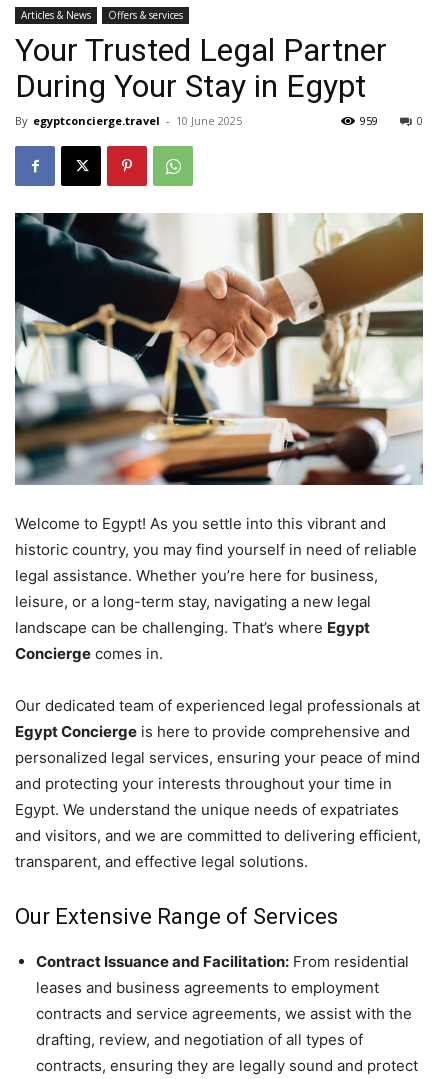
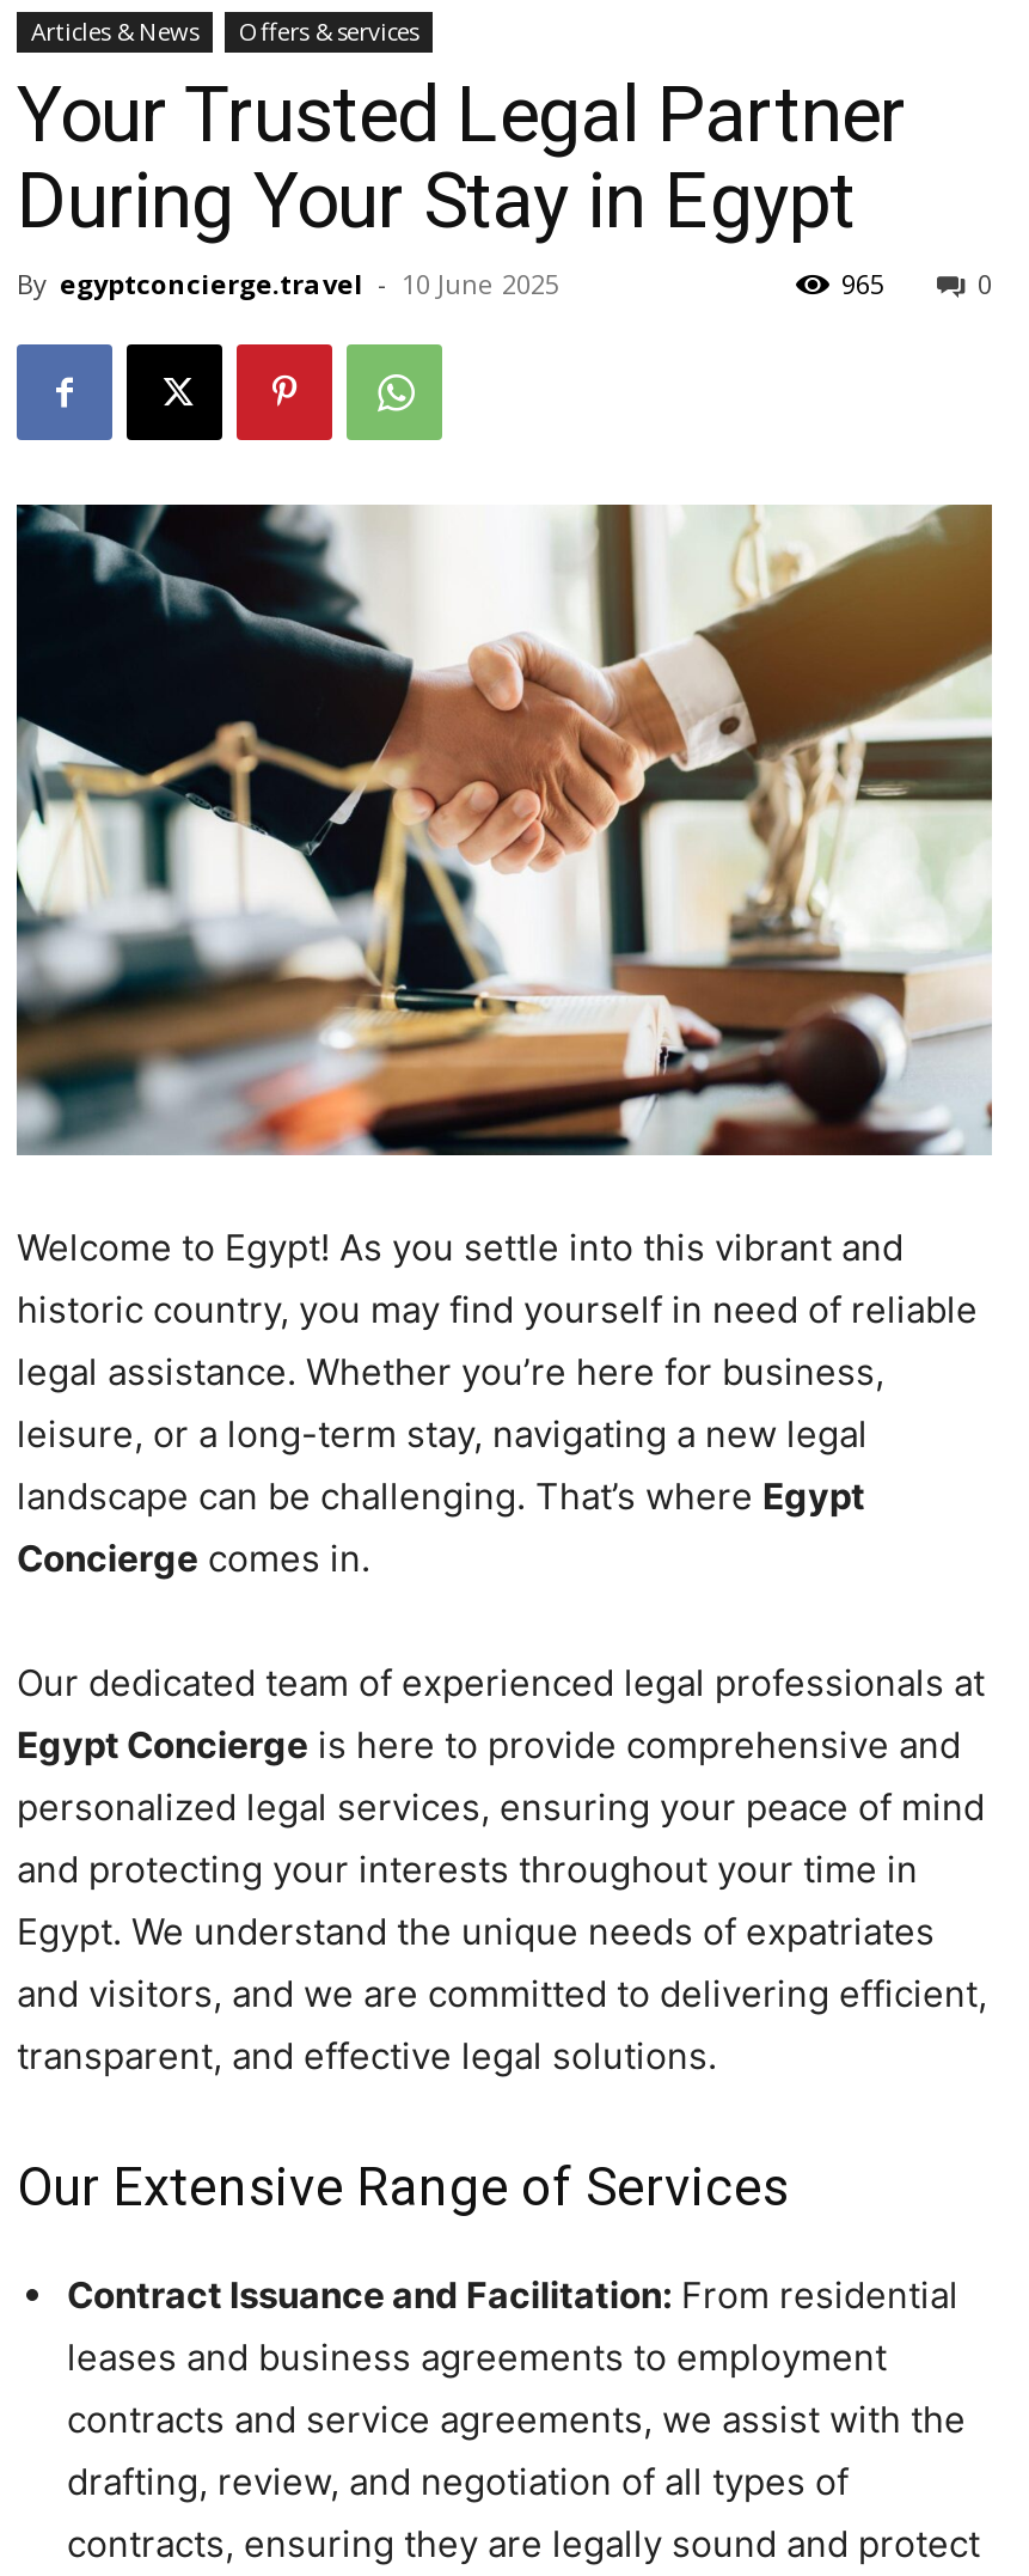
- 959
+ 965
